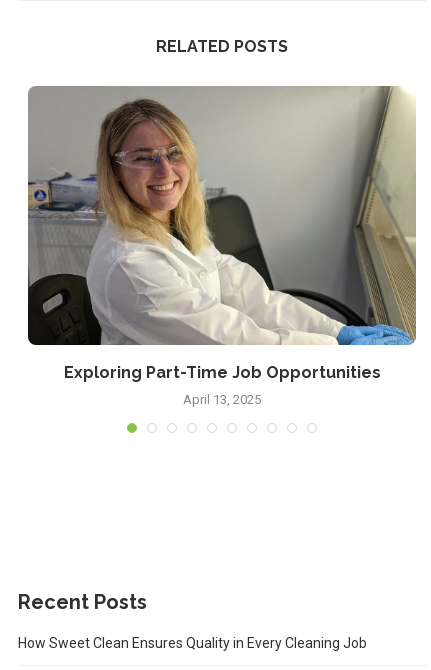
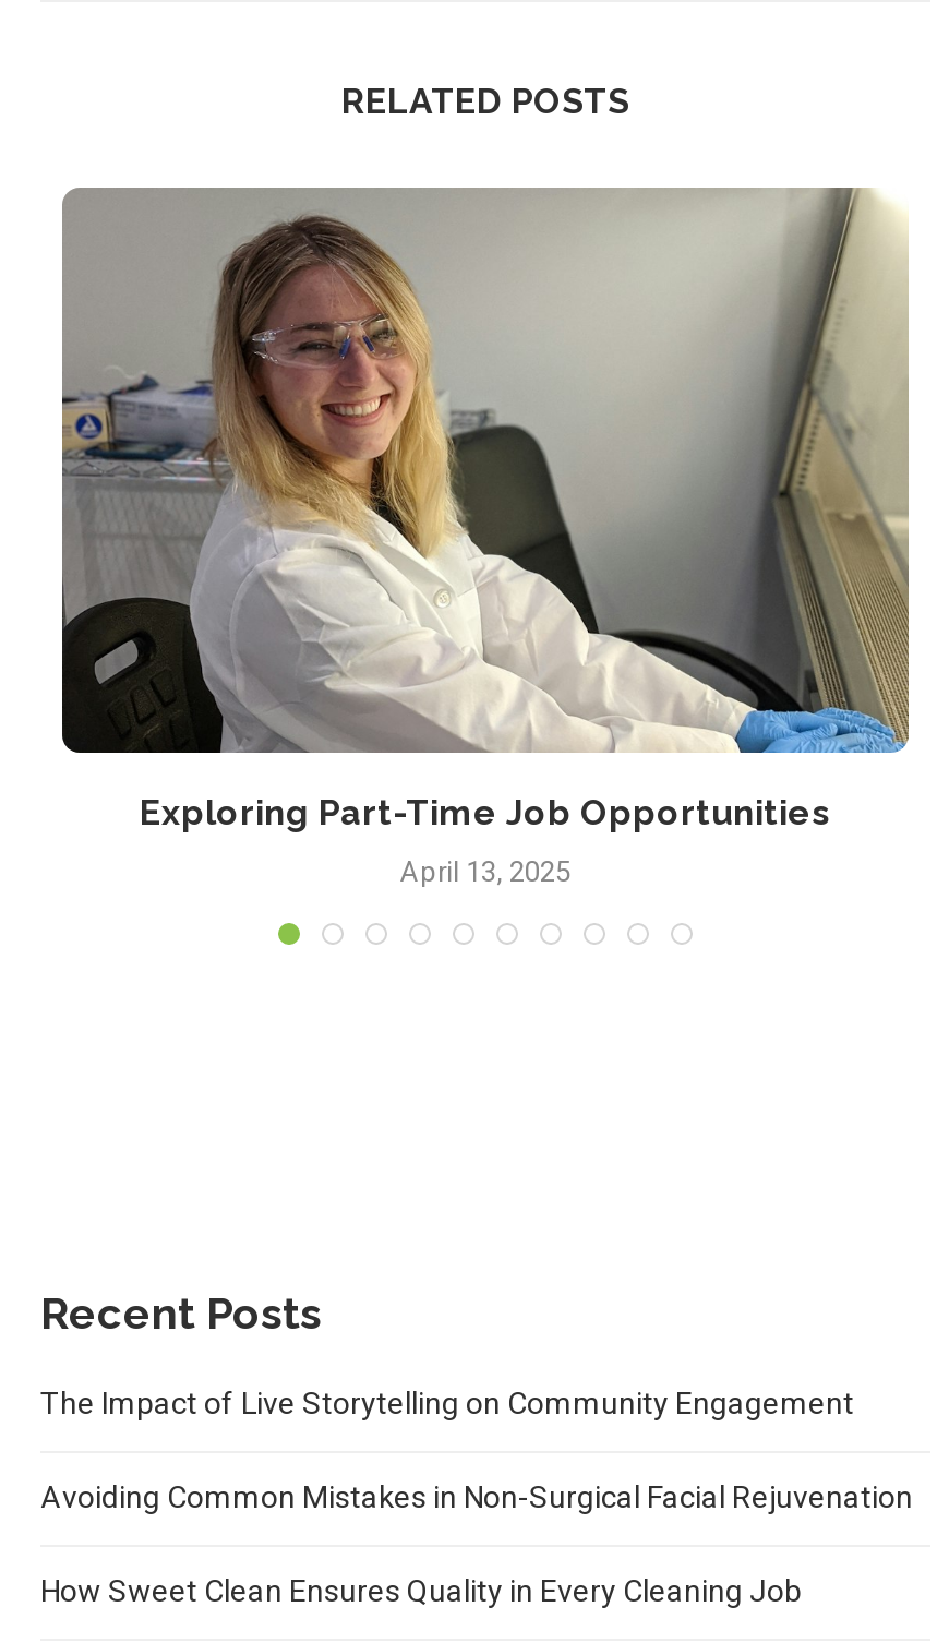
+ The Impact of Live Storytelling on Community Engagement
+ Avoiding Common Mistakes in Non-Surgical Facial Rejuvenation
